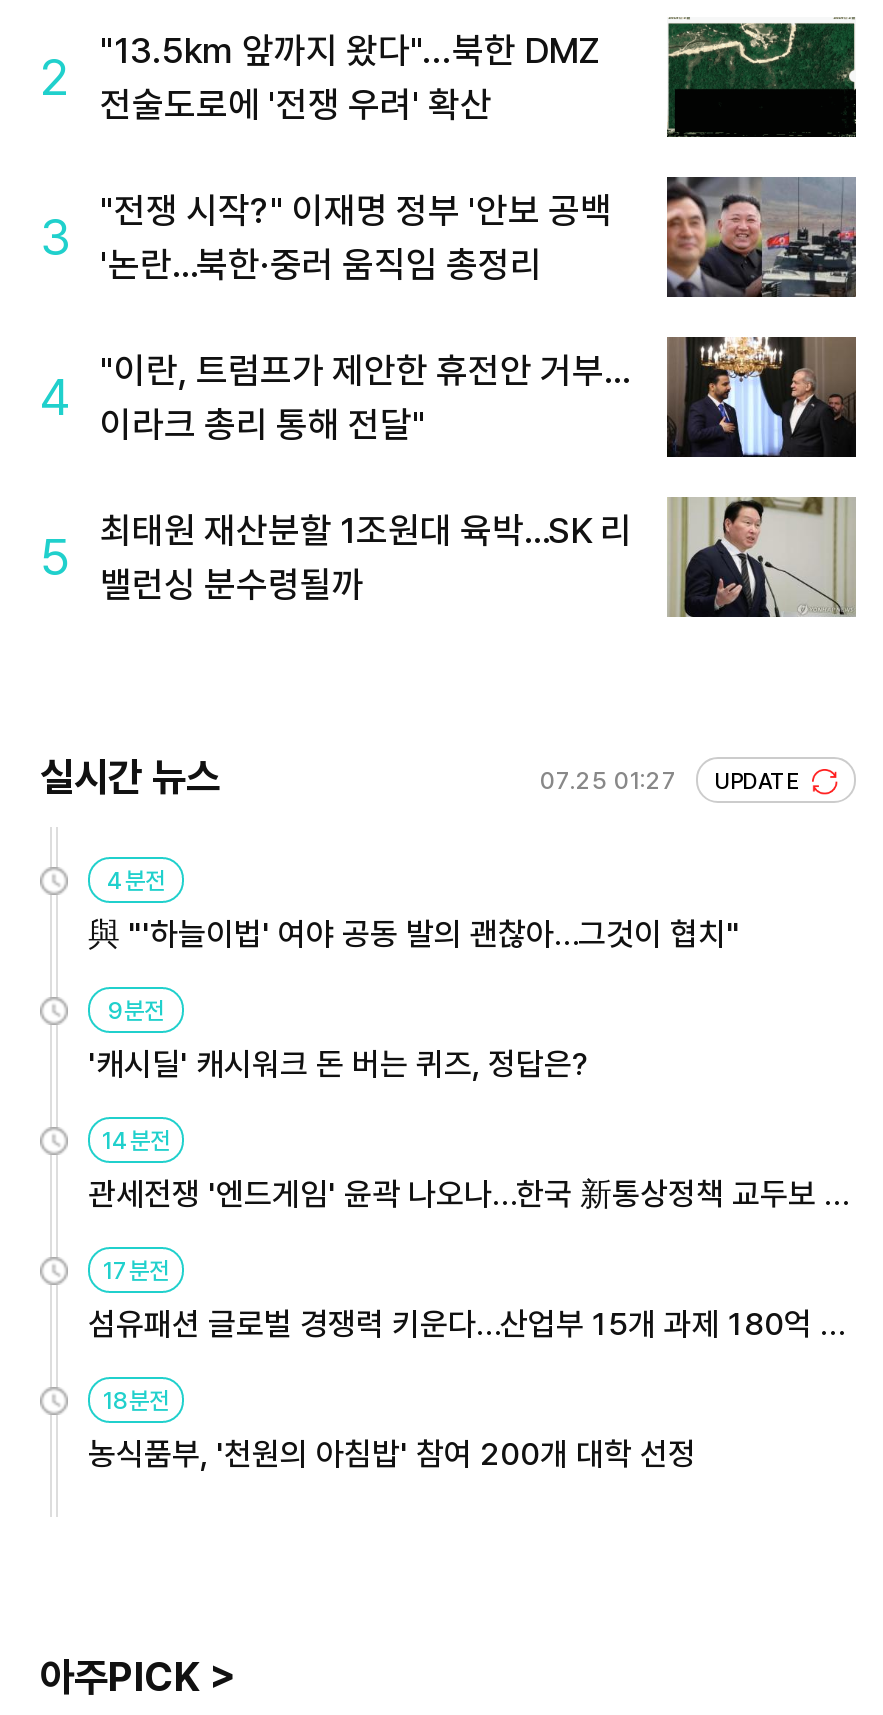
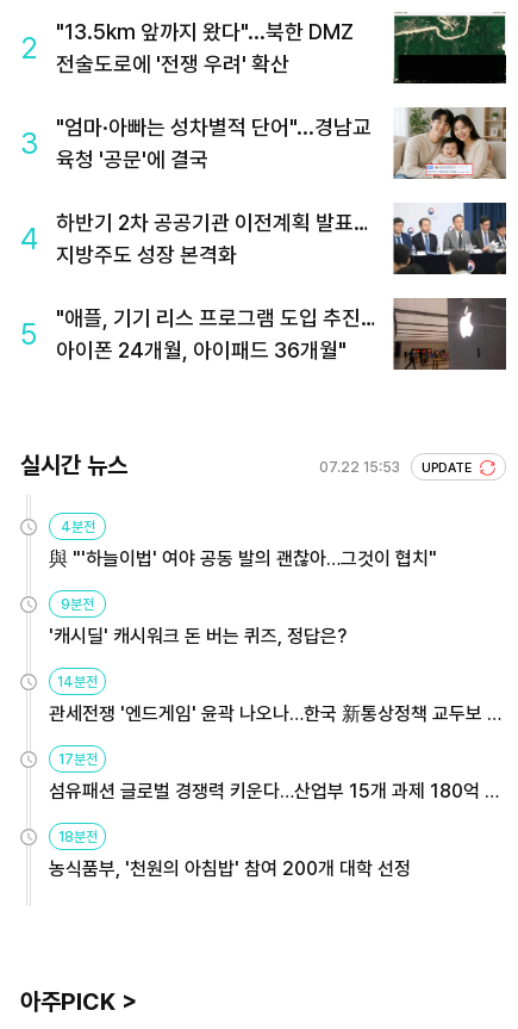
- [image]
- "전쟁 시작?" 이재명 정부 '안보 공백
- '논란…북한·중러 움직임 총정리
+ [image]
+ "엄마·아빠는 성차별적 단어"...경남교
+ 육청 '공문'에 결국

- [image]
- "이란, 트럼프가 제안한 휴전안 거부…
- 이라크 총리 통해 전달"
+ [image]
+ 하반기 2차 공공기관 이전계획 발표…
+ 지방주도 성장 본격화

- [image]
- 최태원 재산분할 1조원대 육박…SK 리
- 밸런싱 분수령될까
+ [image]
+ "애플, 기기 리스 프로그램 도입 추진…
+ 아이폰 24개월, 아이패드 36개월"

- 07.25 01:27 UPDATE
+ 07.22 15:53 UPDATE
